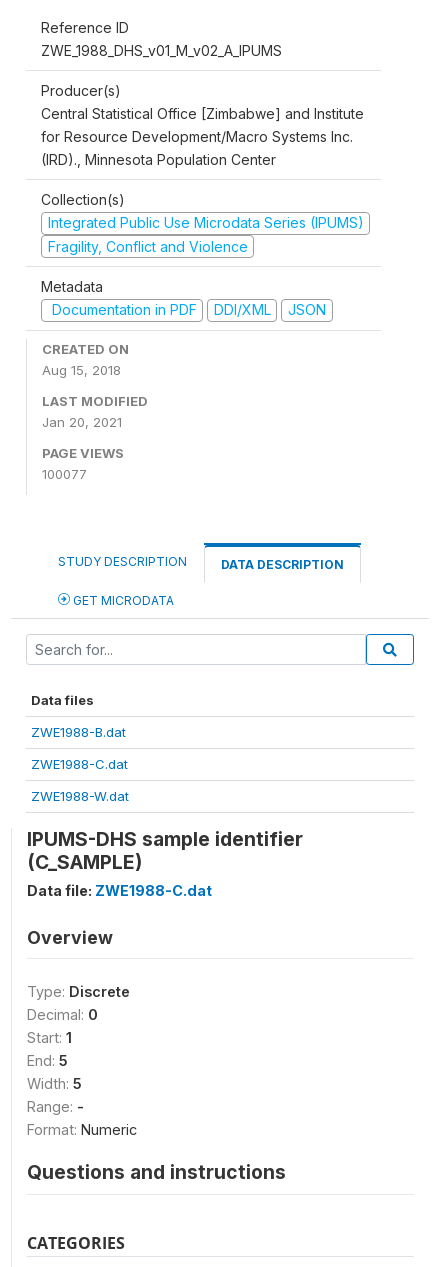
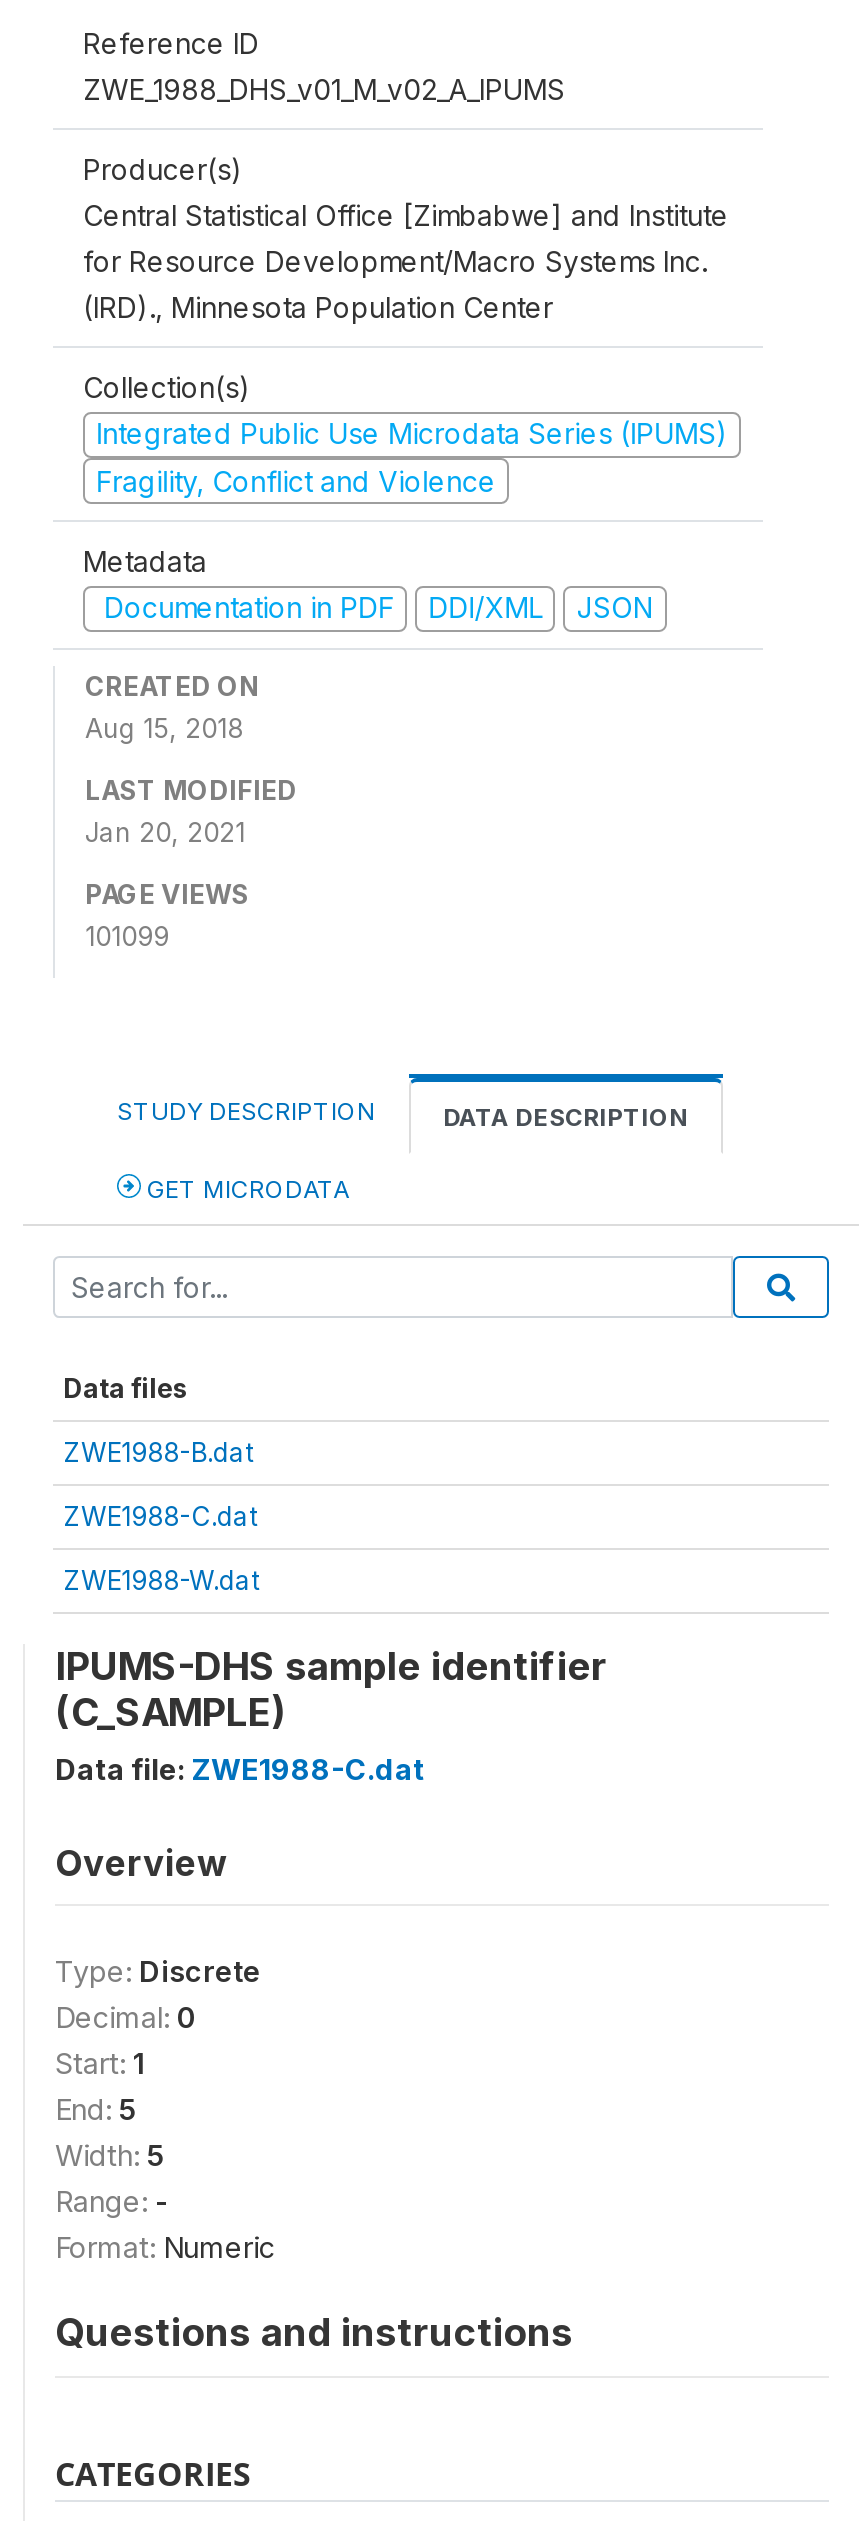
- 100077
+ 101099
